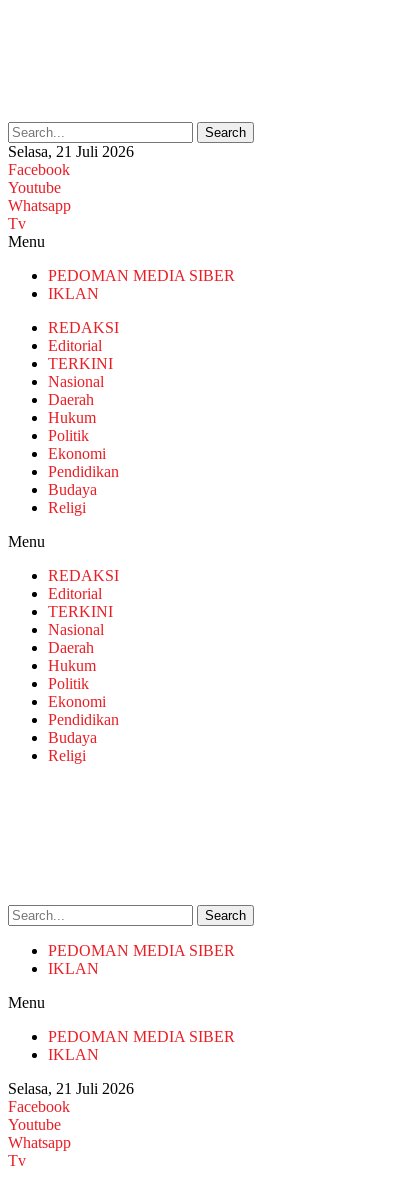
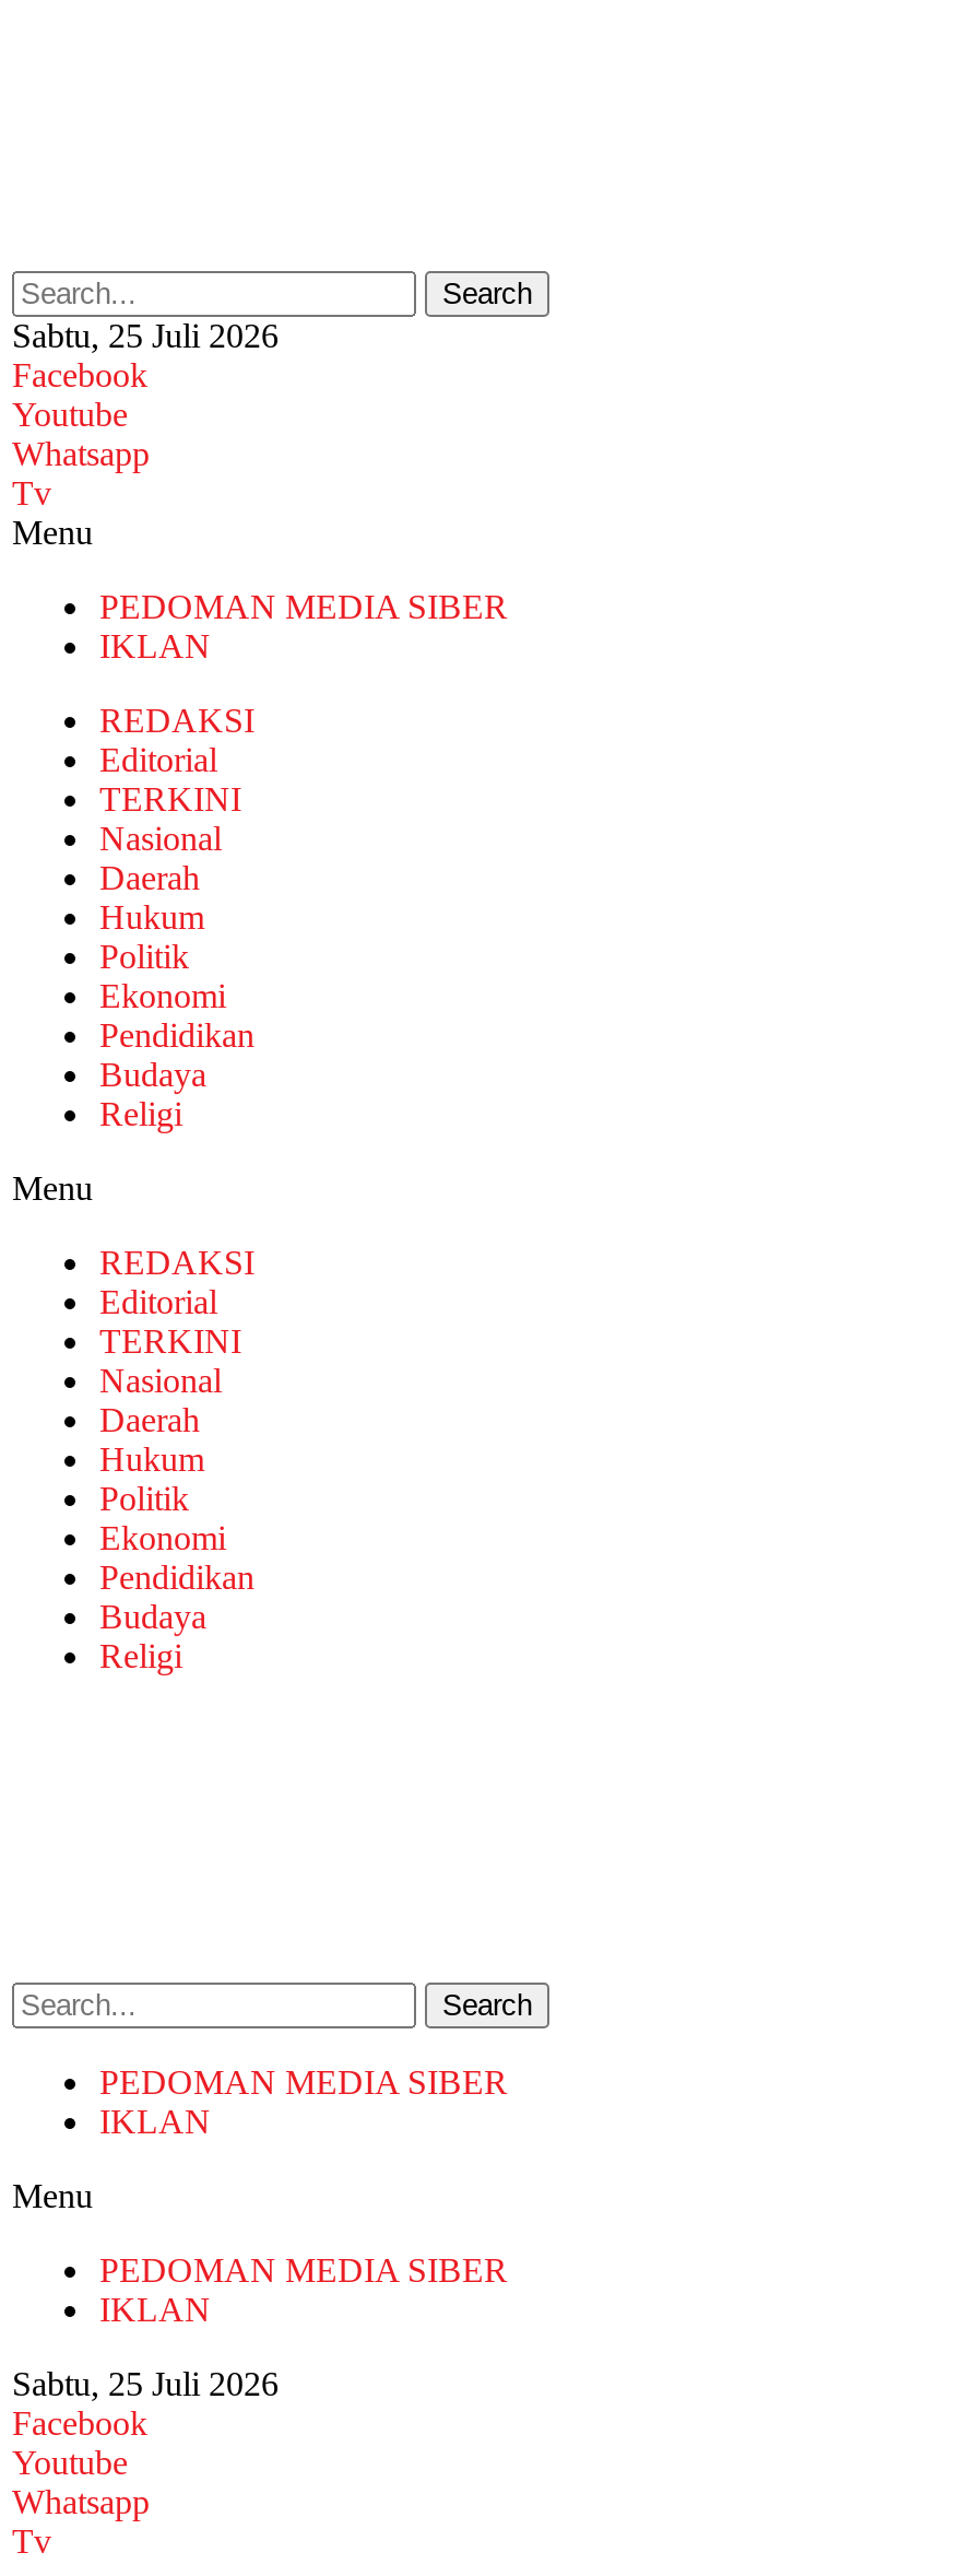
- Selasa, 21 Juli 2026
+ Sabtu, 25 Juli 2026

- Selasa, 21 Juli 2026
+ Sabtu, 25 Juli 2026
